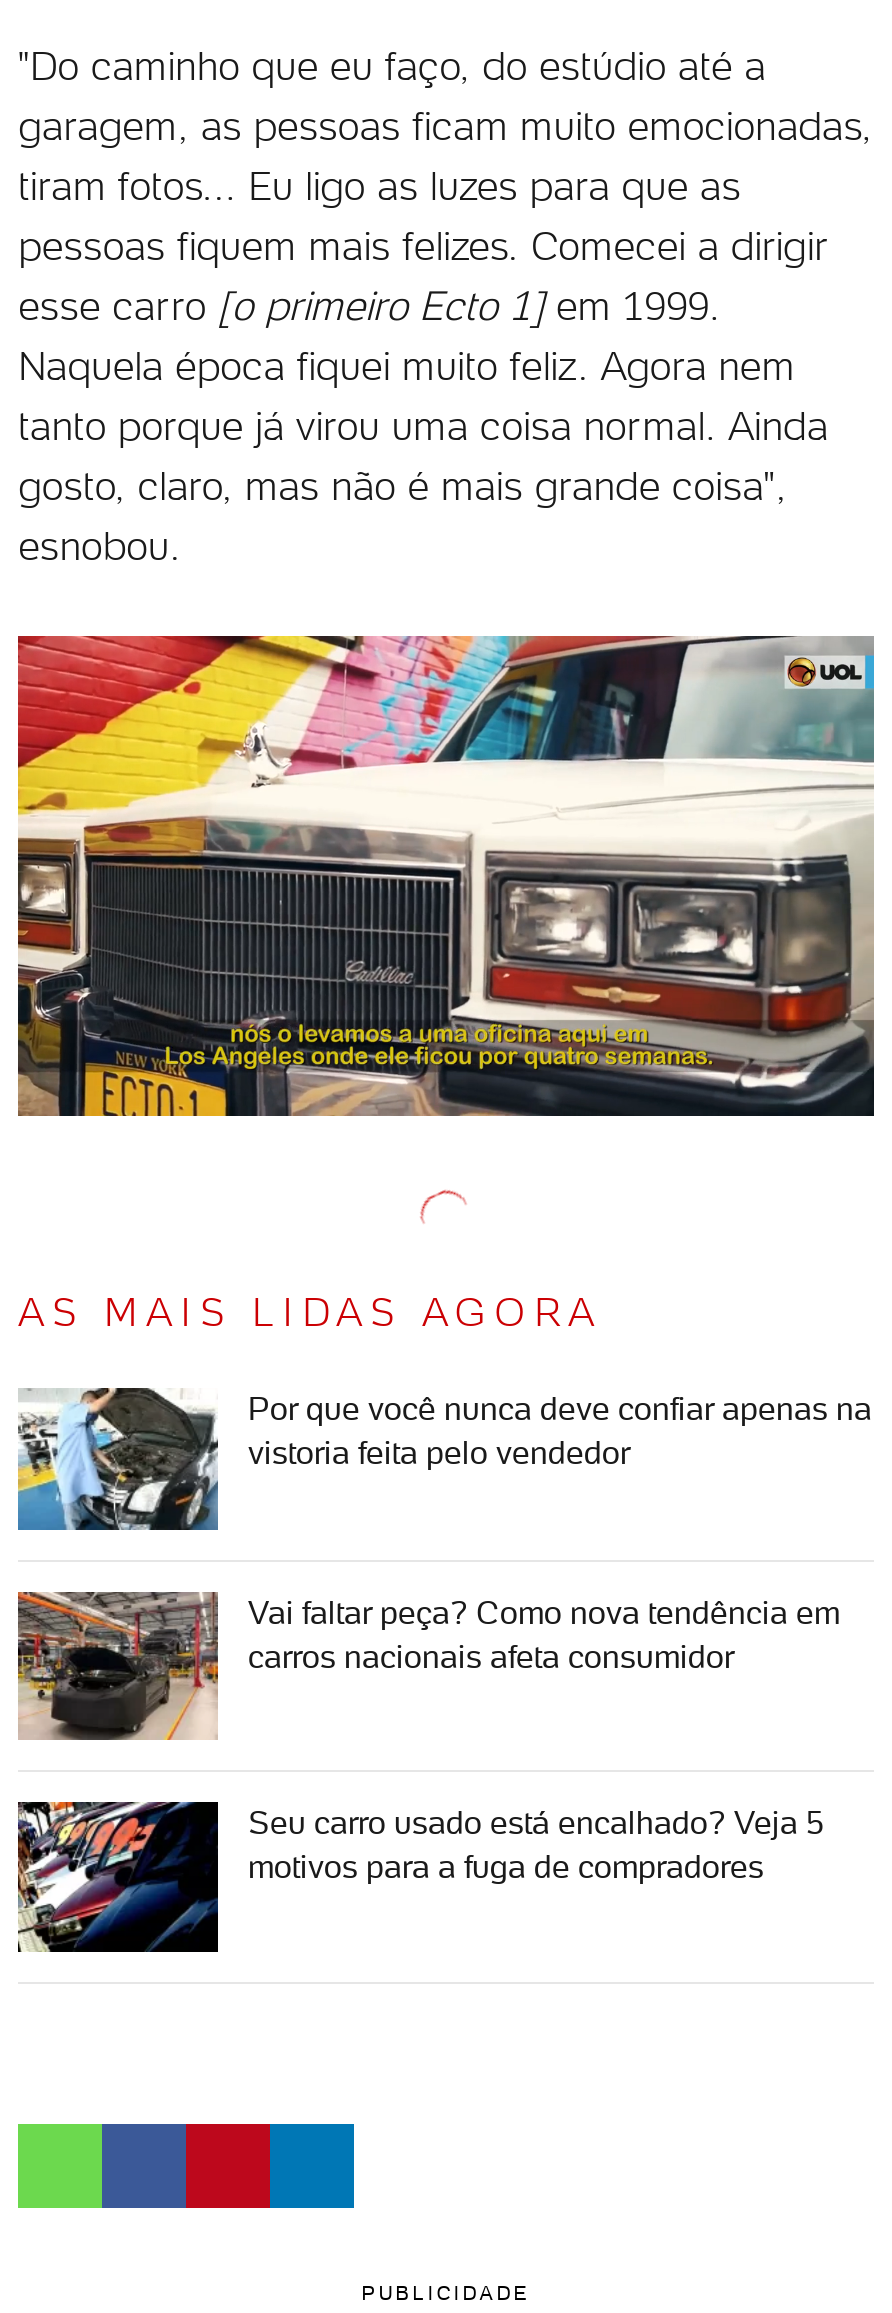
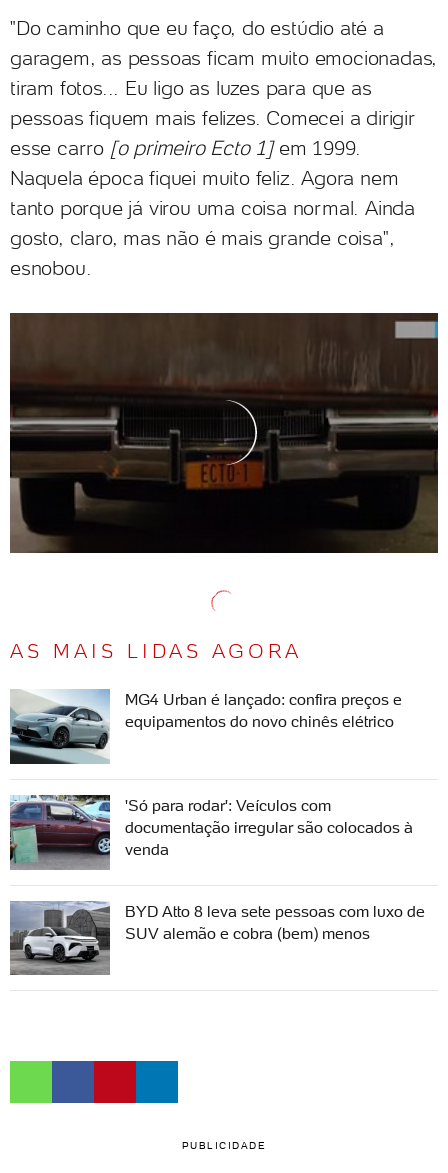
- [image]
+ [image]

- [image]
- Por que você nunca deve confiar apenas na
- vistoria feita pelo vendedor
+ [image]
+ MG4 Urban é lançado: confira preços e
+ equipamentos do novo chinês elétrico

- [image]
- Vai faltar peça? Como nova tendência em
- carros nacionais afeta consumidor
+ [image]
+ 'Só para rodar': Veículos com
+ documentação irregular são colocados à
+ venda

- [image]
- Seu carro usado está encalhado? Veja 5
- motivos para a fuga de compradores
+ [image]
+ BYD Atto 8 leva sete pessoas com luxo de
+ SUV alemão e cobra (bem) menos
